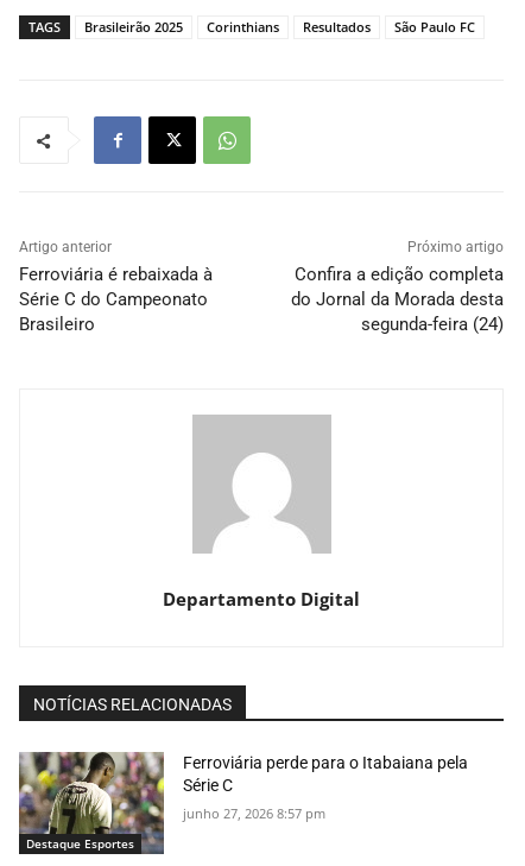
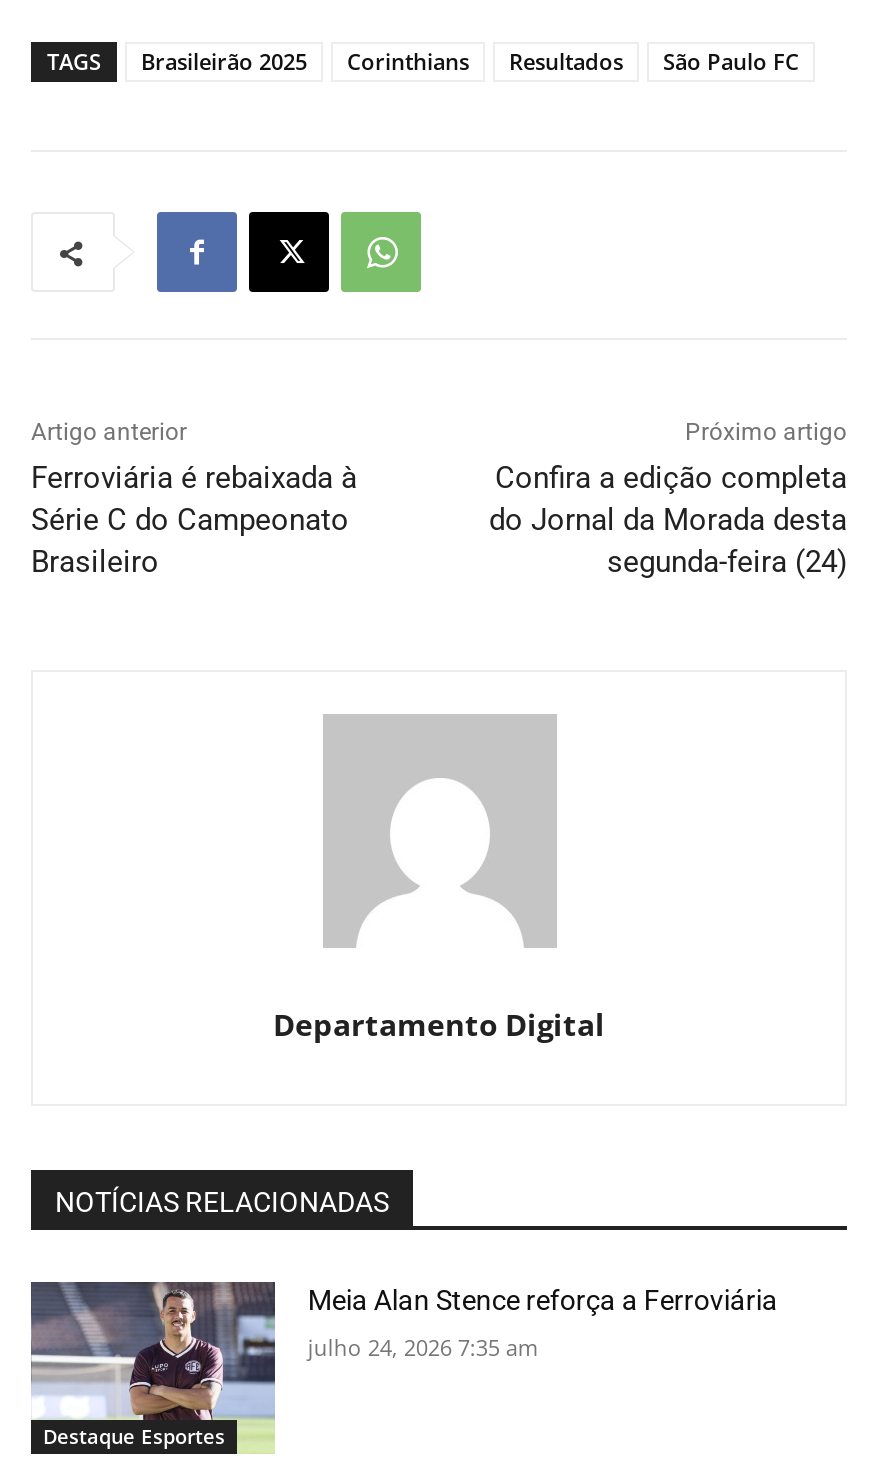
- [image]
- Ferroviária perde para o Itabaiana pela
- Série C
+ [image]
+ Meia Alan Stence reforça a Ferroviária

- junho 27, 2026 8:57 pm
+ julho 24, 2026 7:35 am
